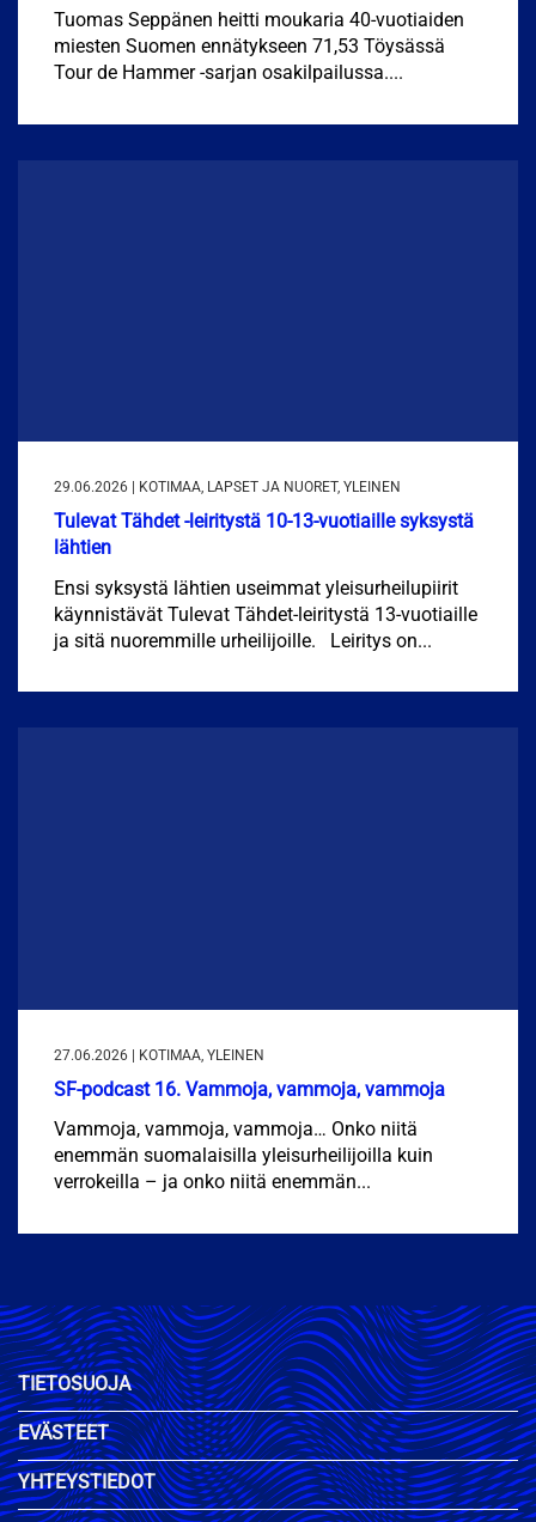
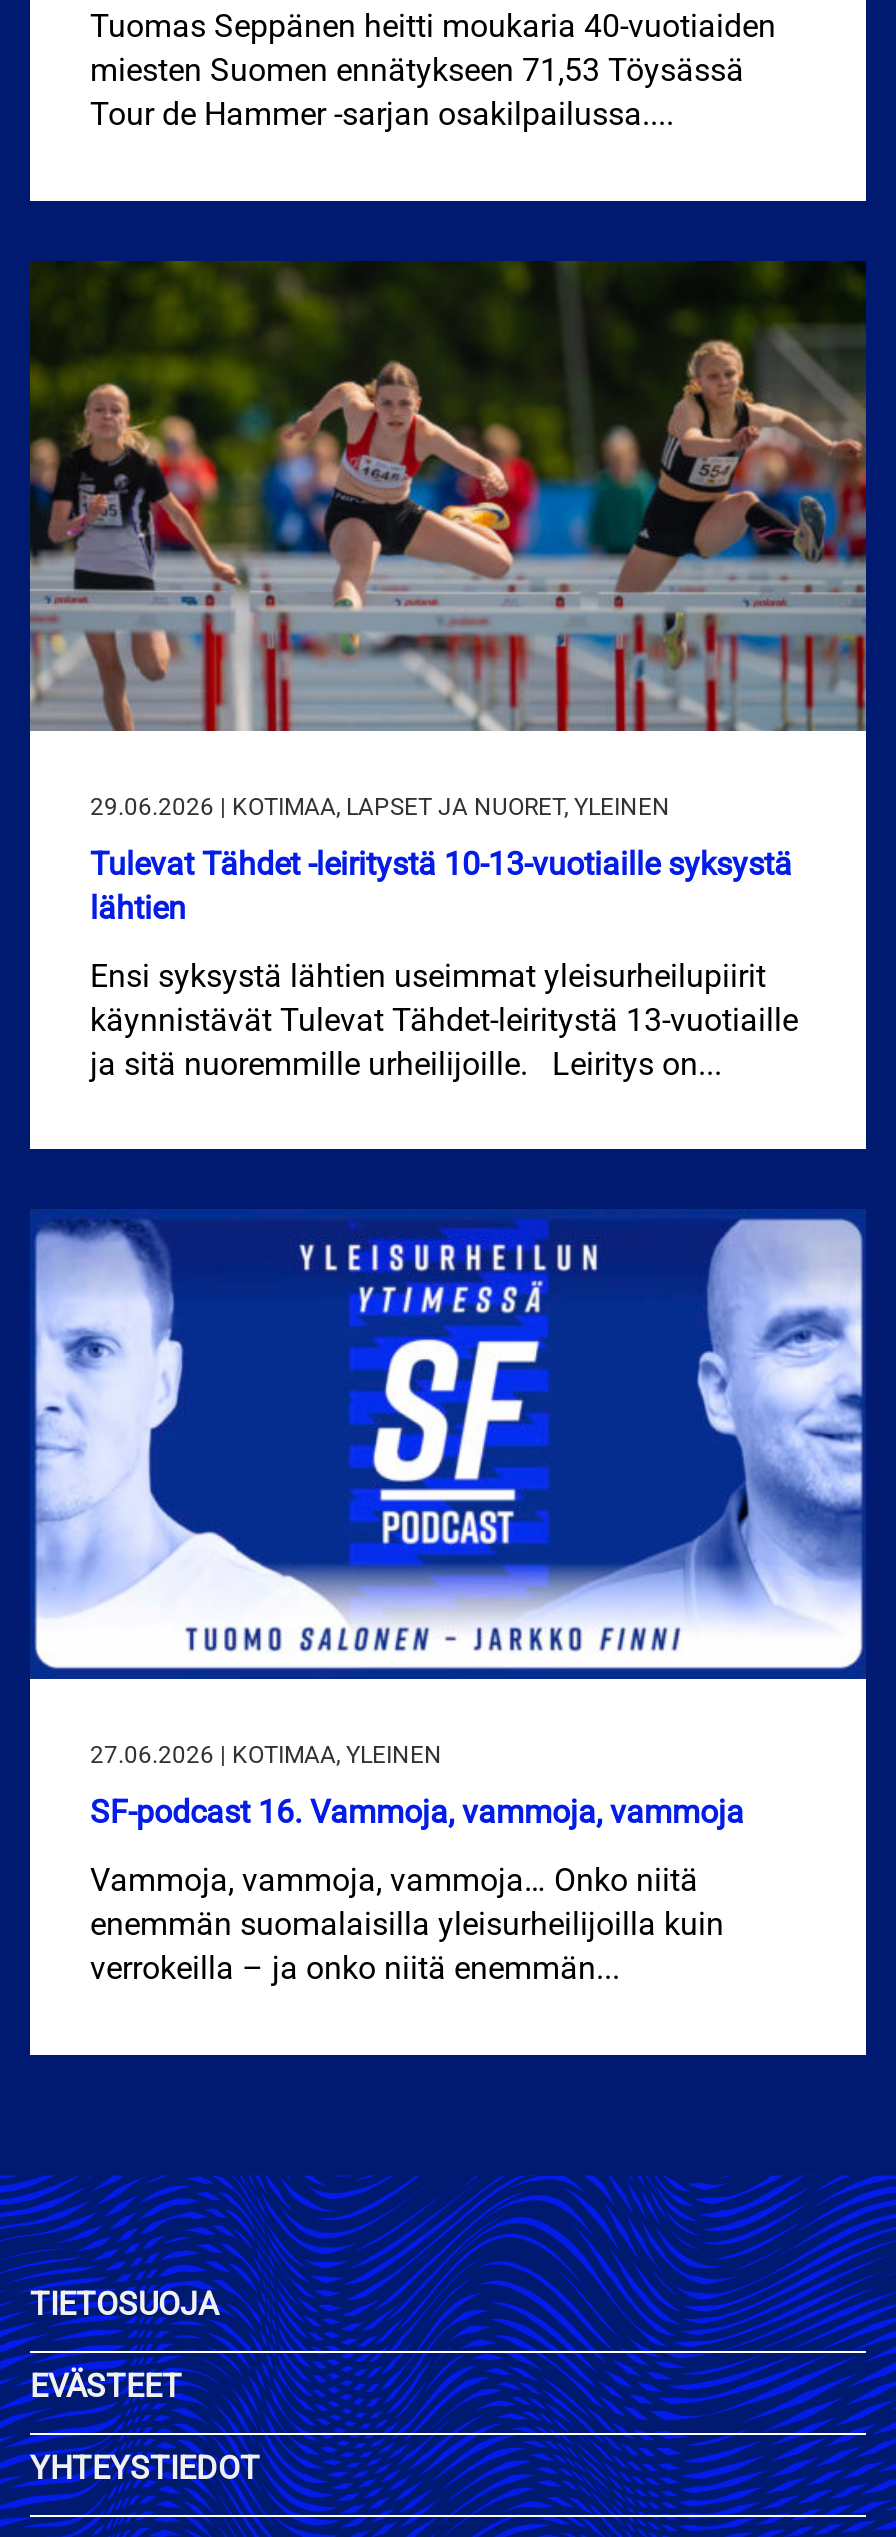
+ [image]

+ [image]
